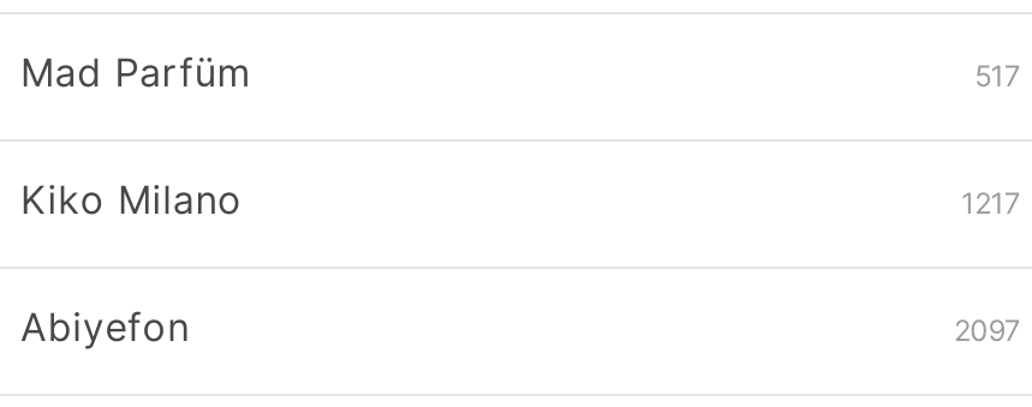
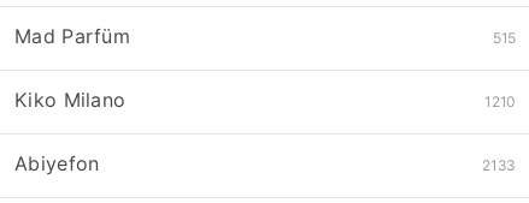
- 517
+ 515

- 1217
+ 1210

- 2097
+ 2133
